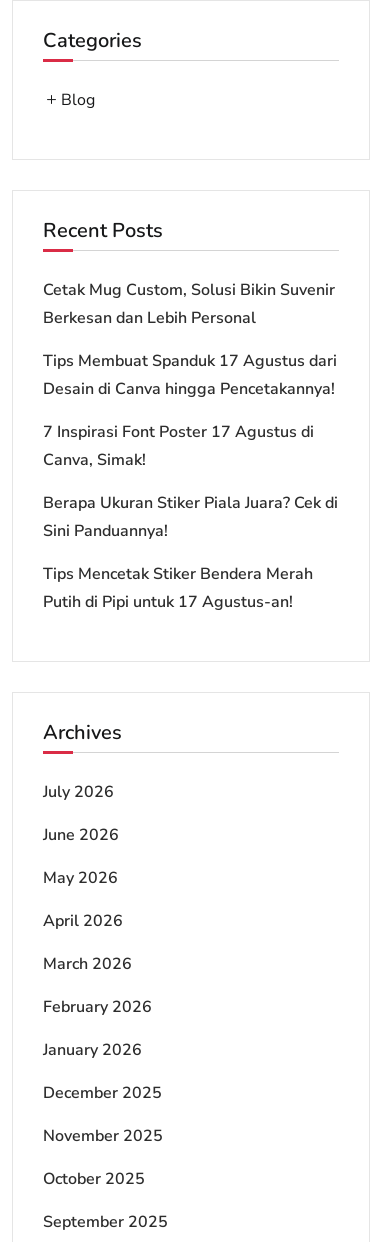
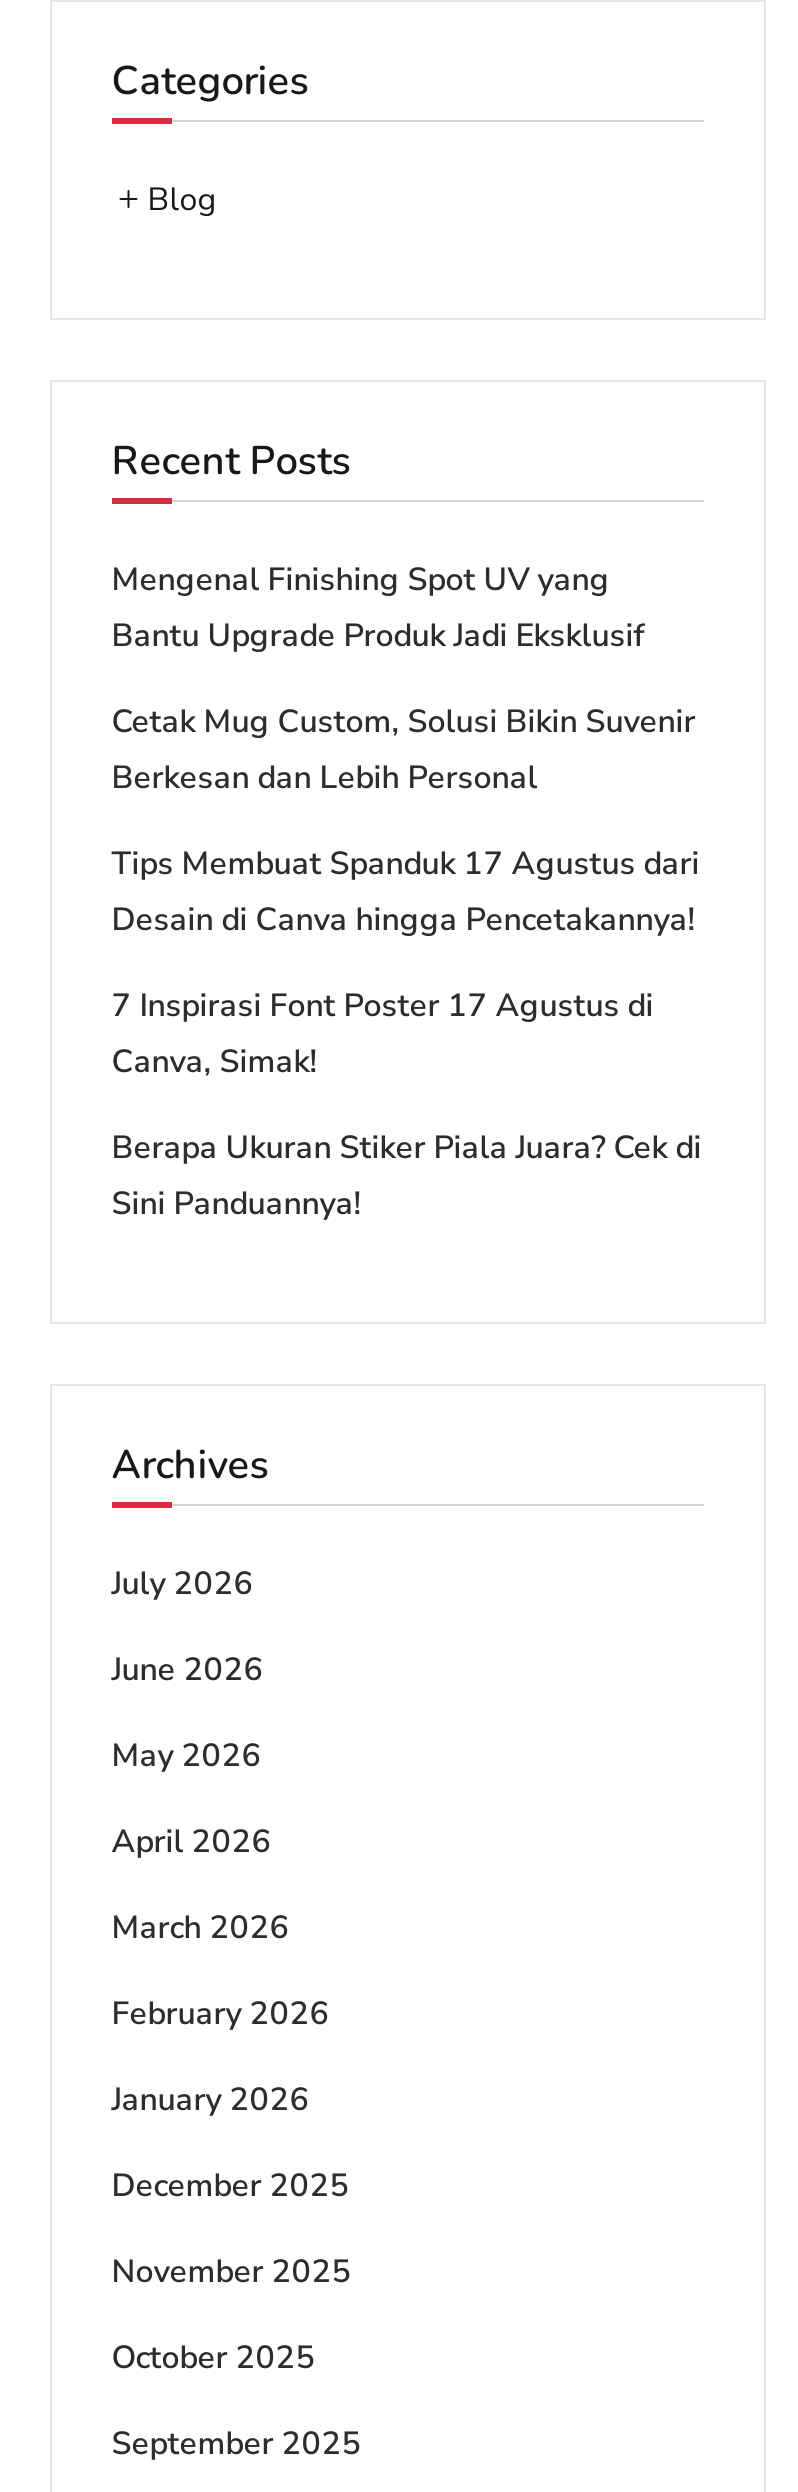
+ Mengenal Finishing Spot UV yang
+ Bantu Upgrade Produk Jadi Eksklusif

moved down: Cetak Mug Custom, Solusi Bikin Suvenir | Berkesan dan Lebih Personal | Tips Membuat Spanduk 17 Agustus dari | Desain di Canva hingga Pencetakannya! | 7 Inspirasi Font Poster 17 Agustus di | Canva, Simak! | Berapa Ukuran Stiker Piala Juara? Cek di | Sini Panduannya!

- Tips Mencetak Stiker Bendera Merah
- Putih di Pipi untuk 17 Agustus-an!
